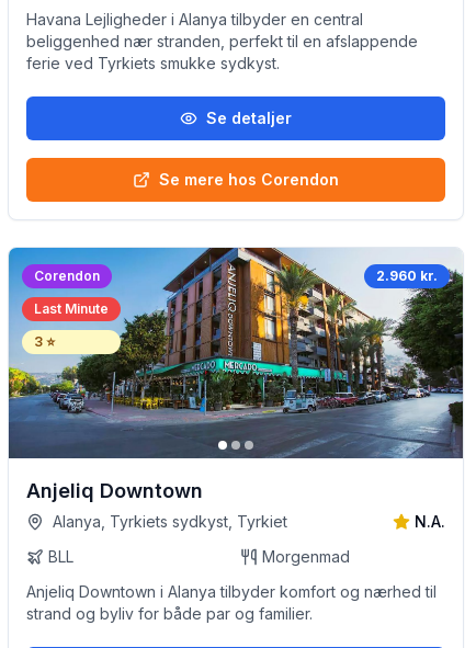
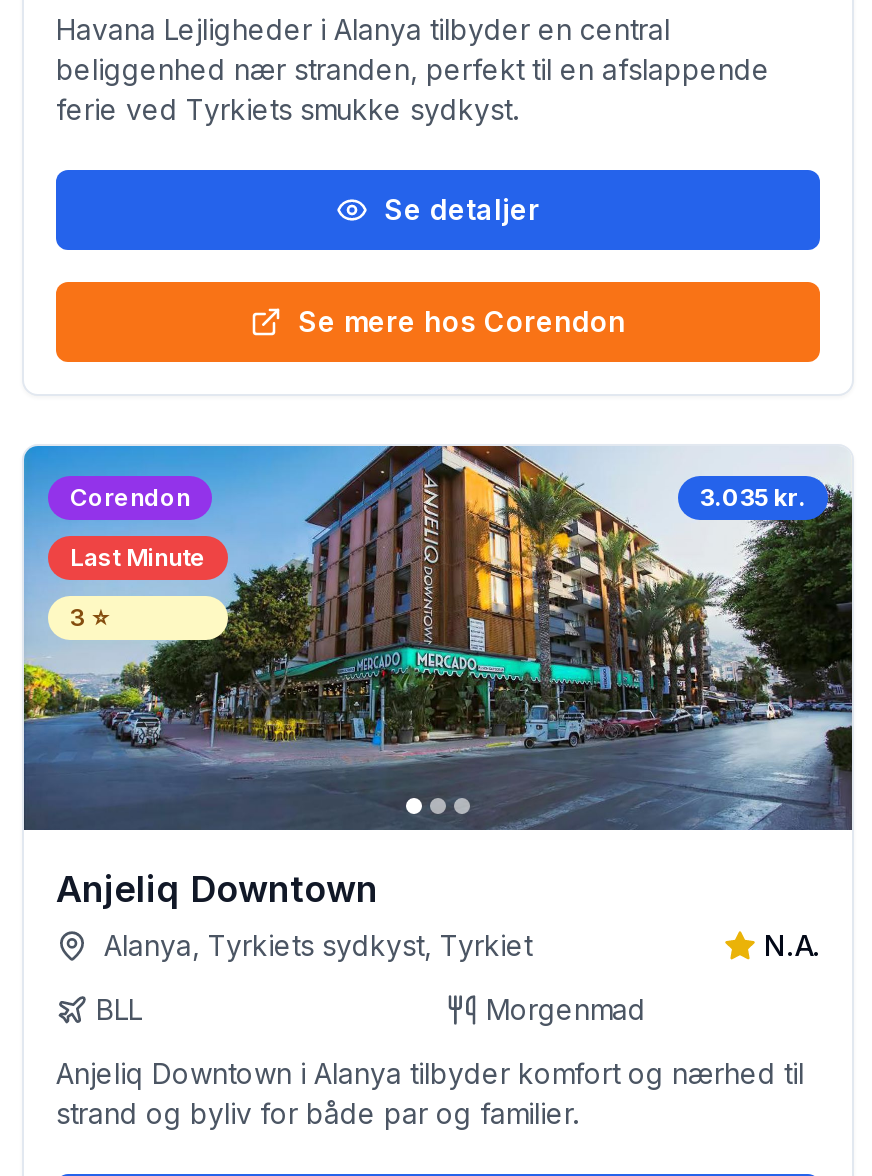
- 2.960 kr.
+ 3.035 kr.
